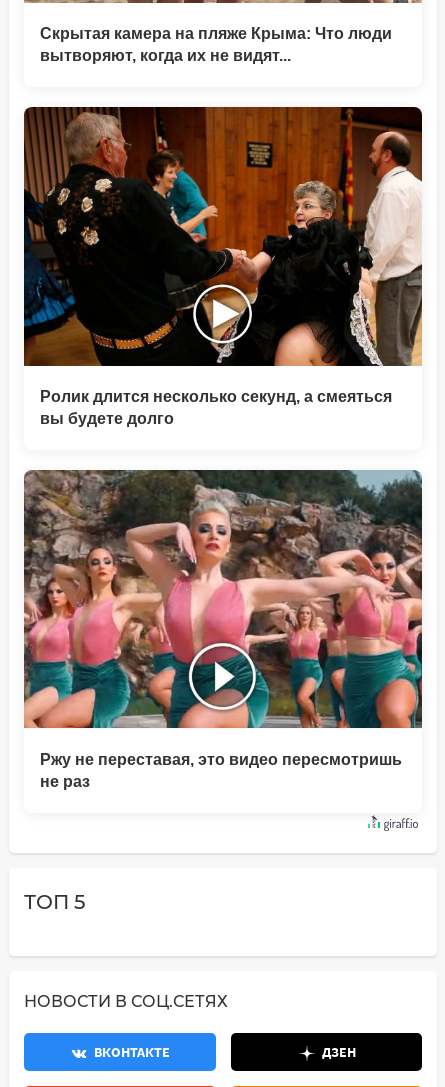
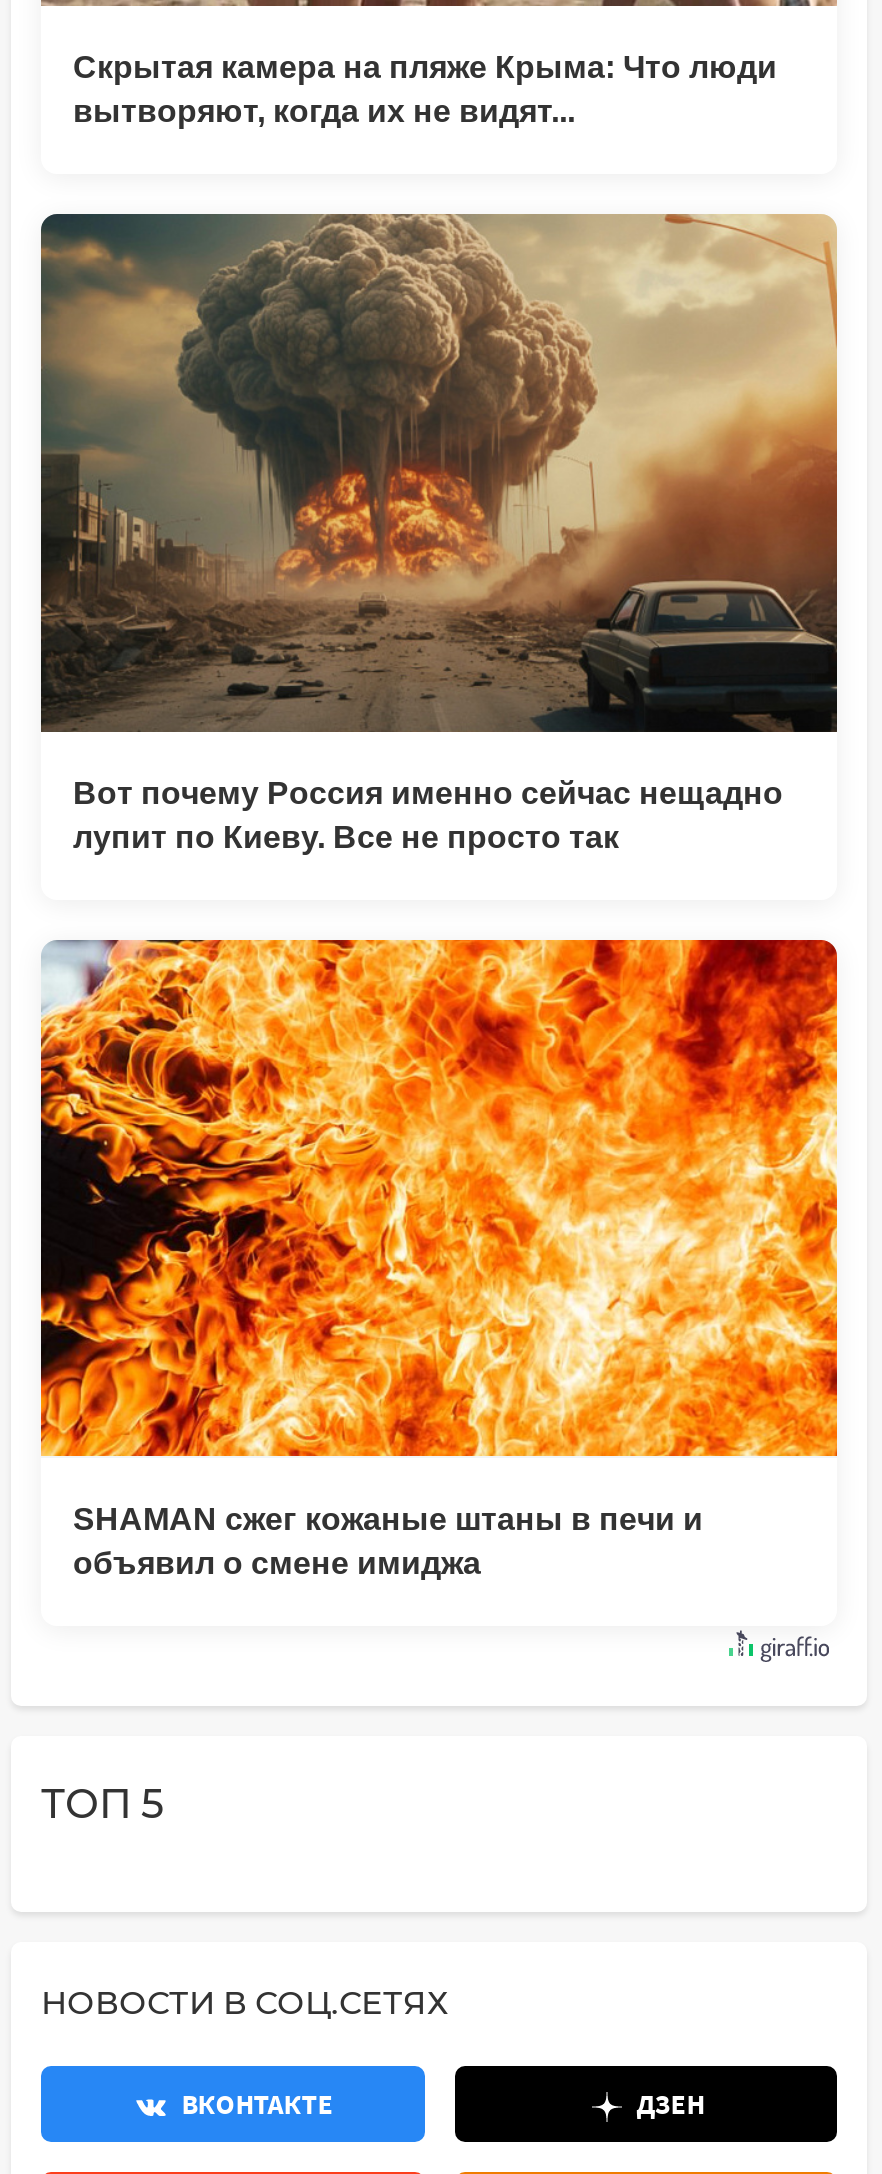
- [image]
- Ролик длится несколько секунд, а смеяться
- вы будете долго
+ [image]
+ Вот почему Россия именно сейчас нещадно
+ лупит по Киеву. Все не просто так

- [image]
- Ржу не переставая, это видео пересмотришь
- не раз
+ [image]
+ SHAMAN сжег кожаные штаны в печи и
+ объявил о смене имиджа
